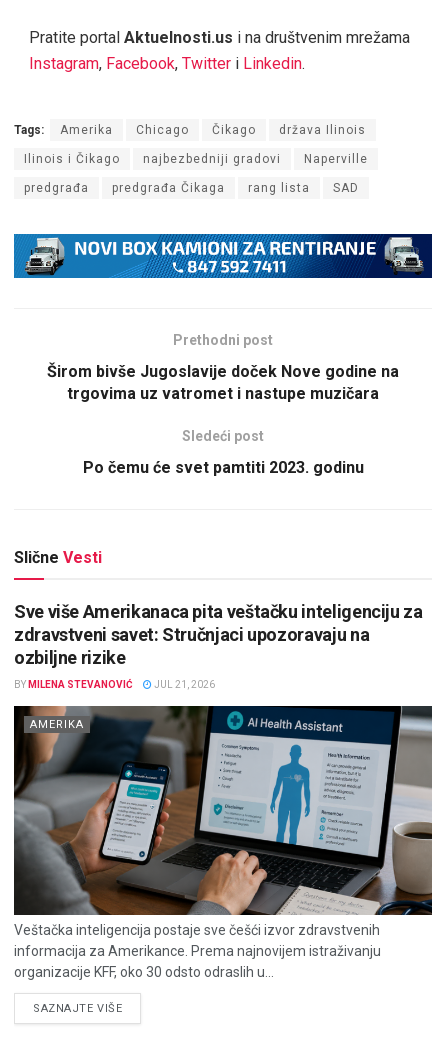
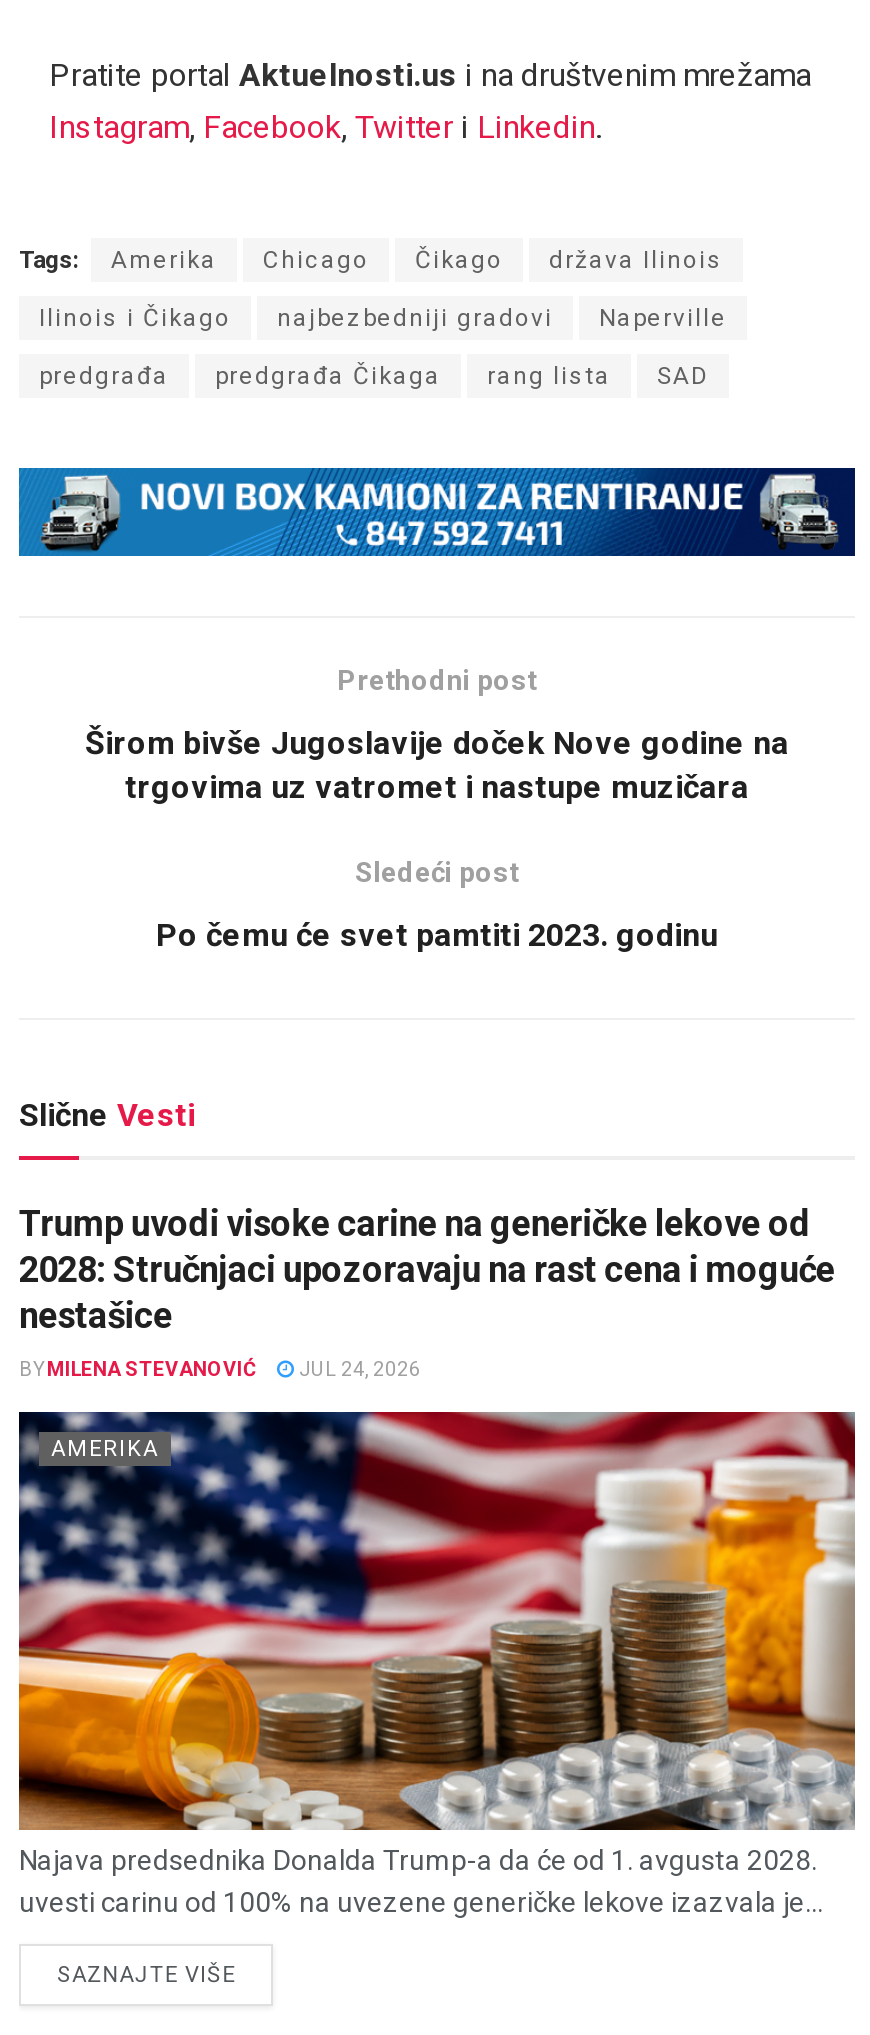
- Sve više Amerikanaca pita veštačku inteligenciju za
- zdravstveni savet: Stručnjaci upozoravaju na
- ozbiljne rizike
+ Trump uvodi visoke carine na generičke lekove od
+ 2028: Stručnjaci upozoravaju na rast cena i moguće
+ nestašice

- BY MILENA STEVANOVIĆ JUL 21, 2026
+ BY MILENA STEVANOVIĆ JUL 24, 2026

- [image]
- Veštačka inteligencija postaje sve češći izvor zdravstvenih
- informacija za Amerikance. Prema najnovijem istraživanju
- organizacije KFF, oko 30 odsto odraslih u...
+ [image]
+ Najava predsednika Donalda Trump-a da će od 1. avgusta 2028.
+ uvesti carinu od 100% na uvezene generičke lekove izazvala je...
